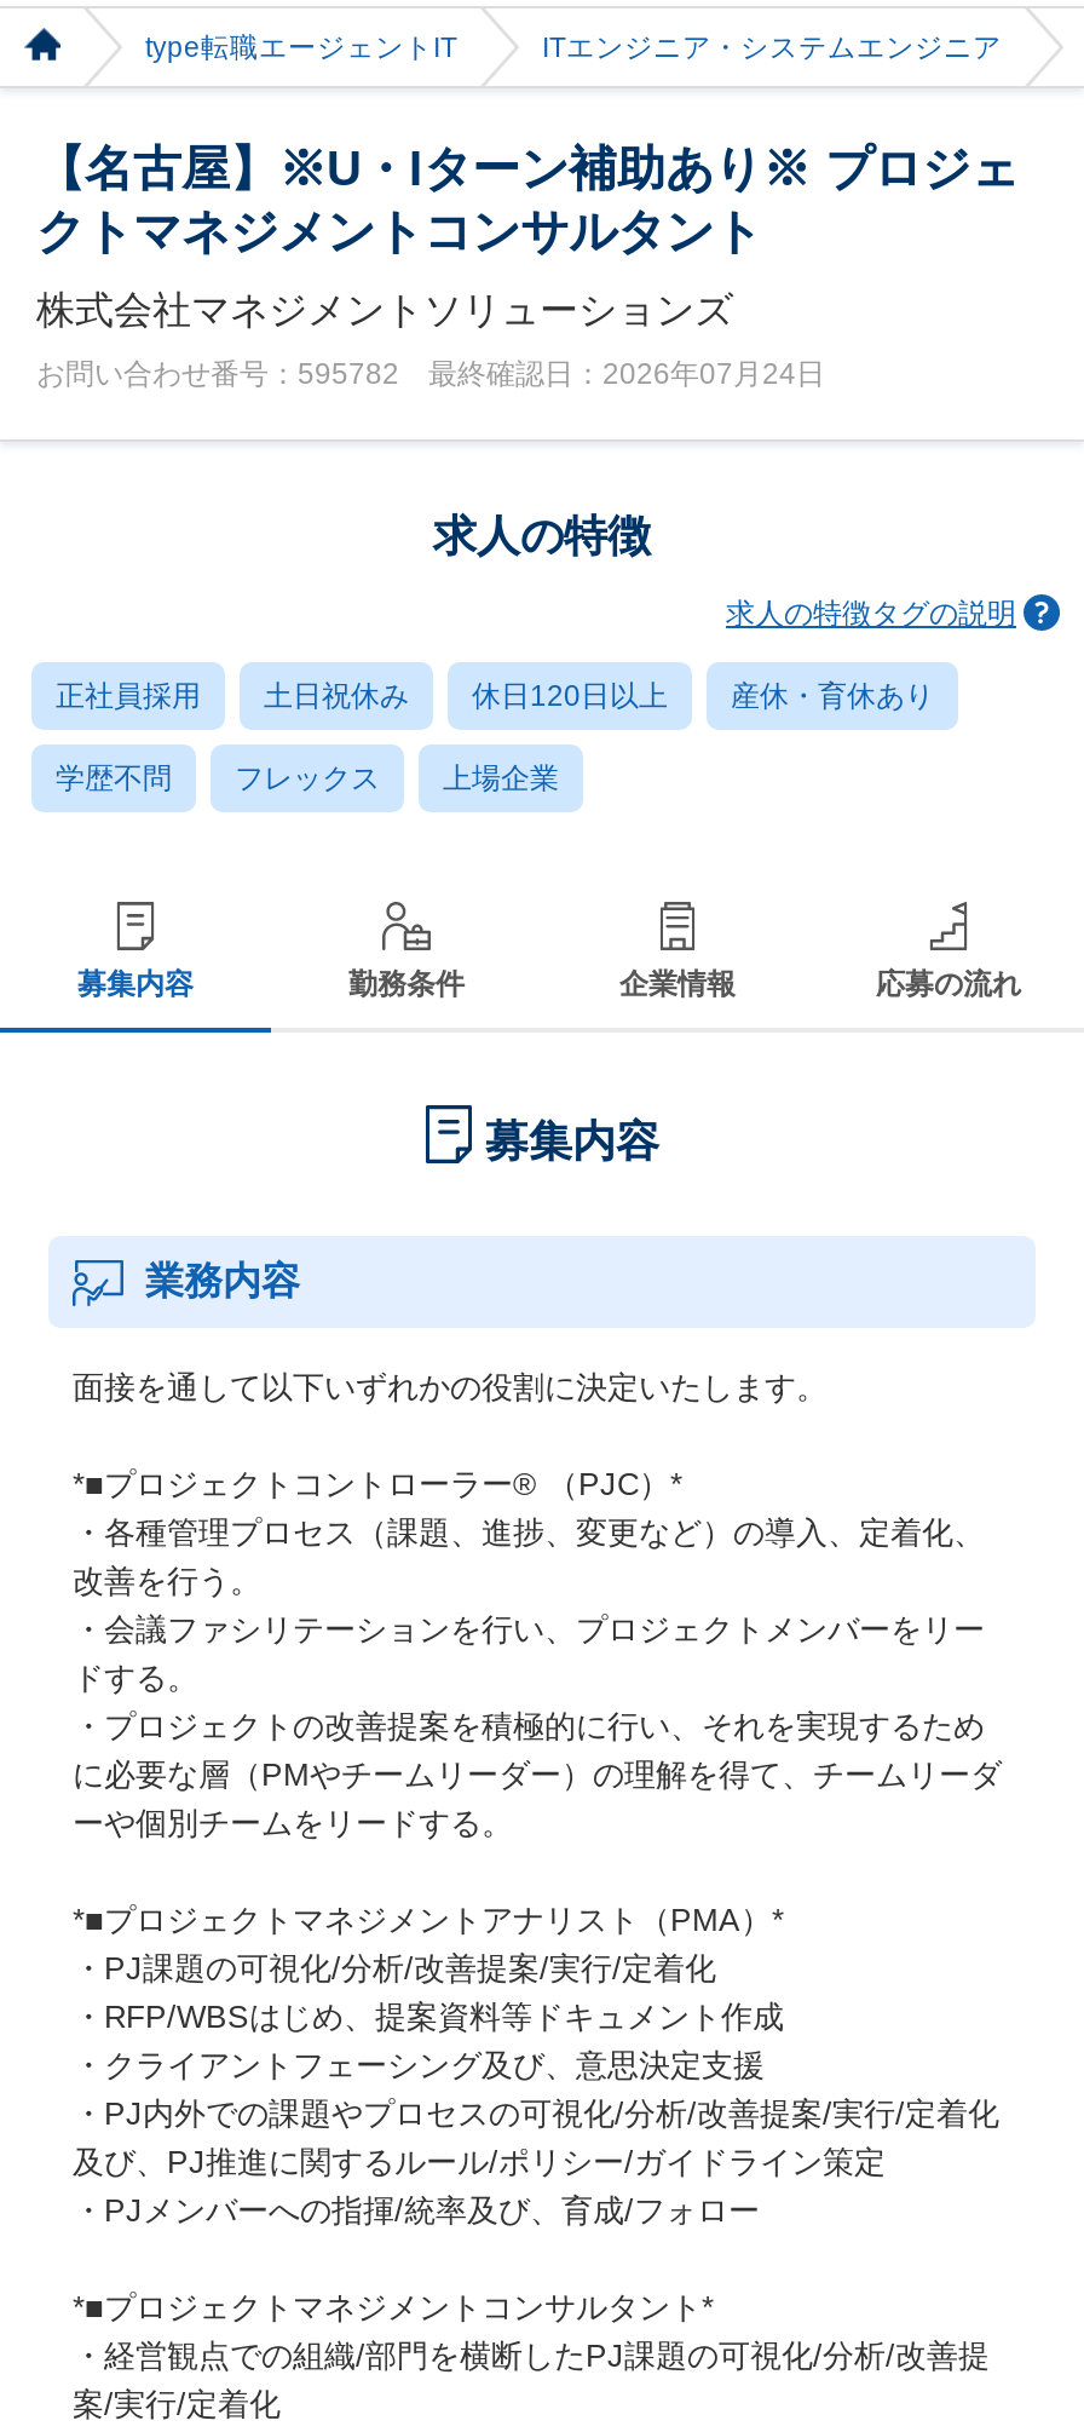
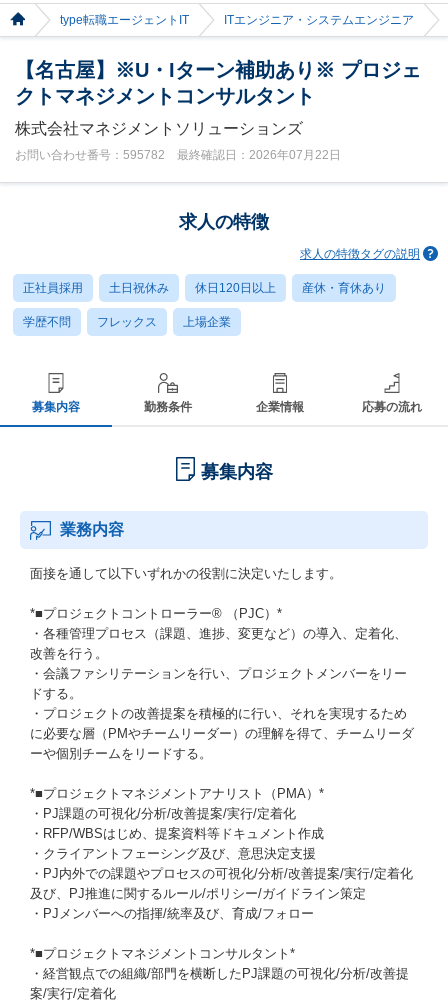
- お問い合わせ番号：595782 最終確認日：2026年07月24日
+ お問い合わせ番号：595782 最終確認日：2026年07月22日
